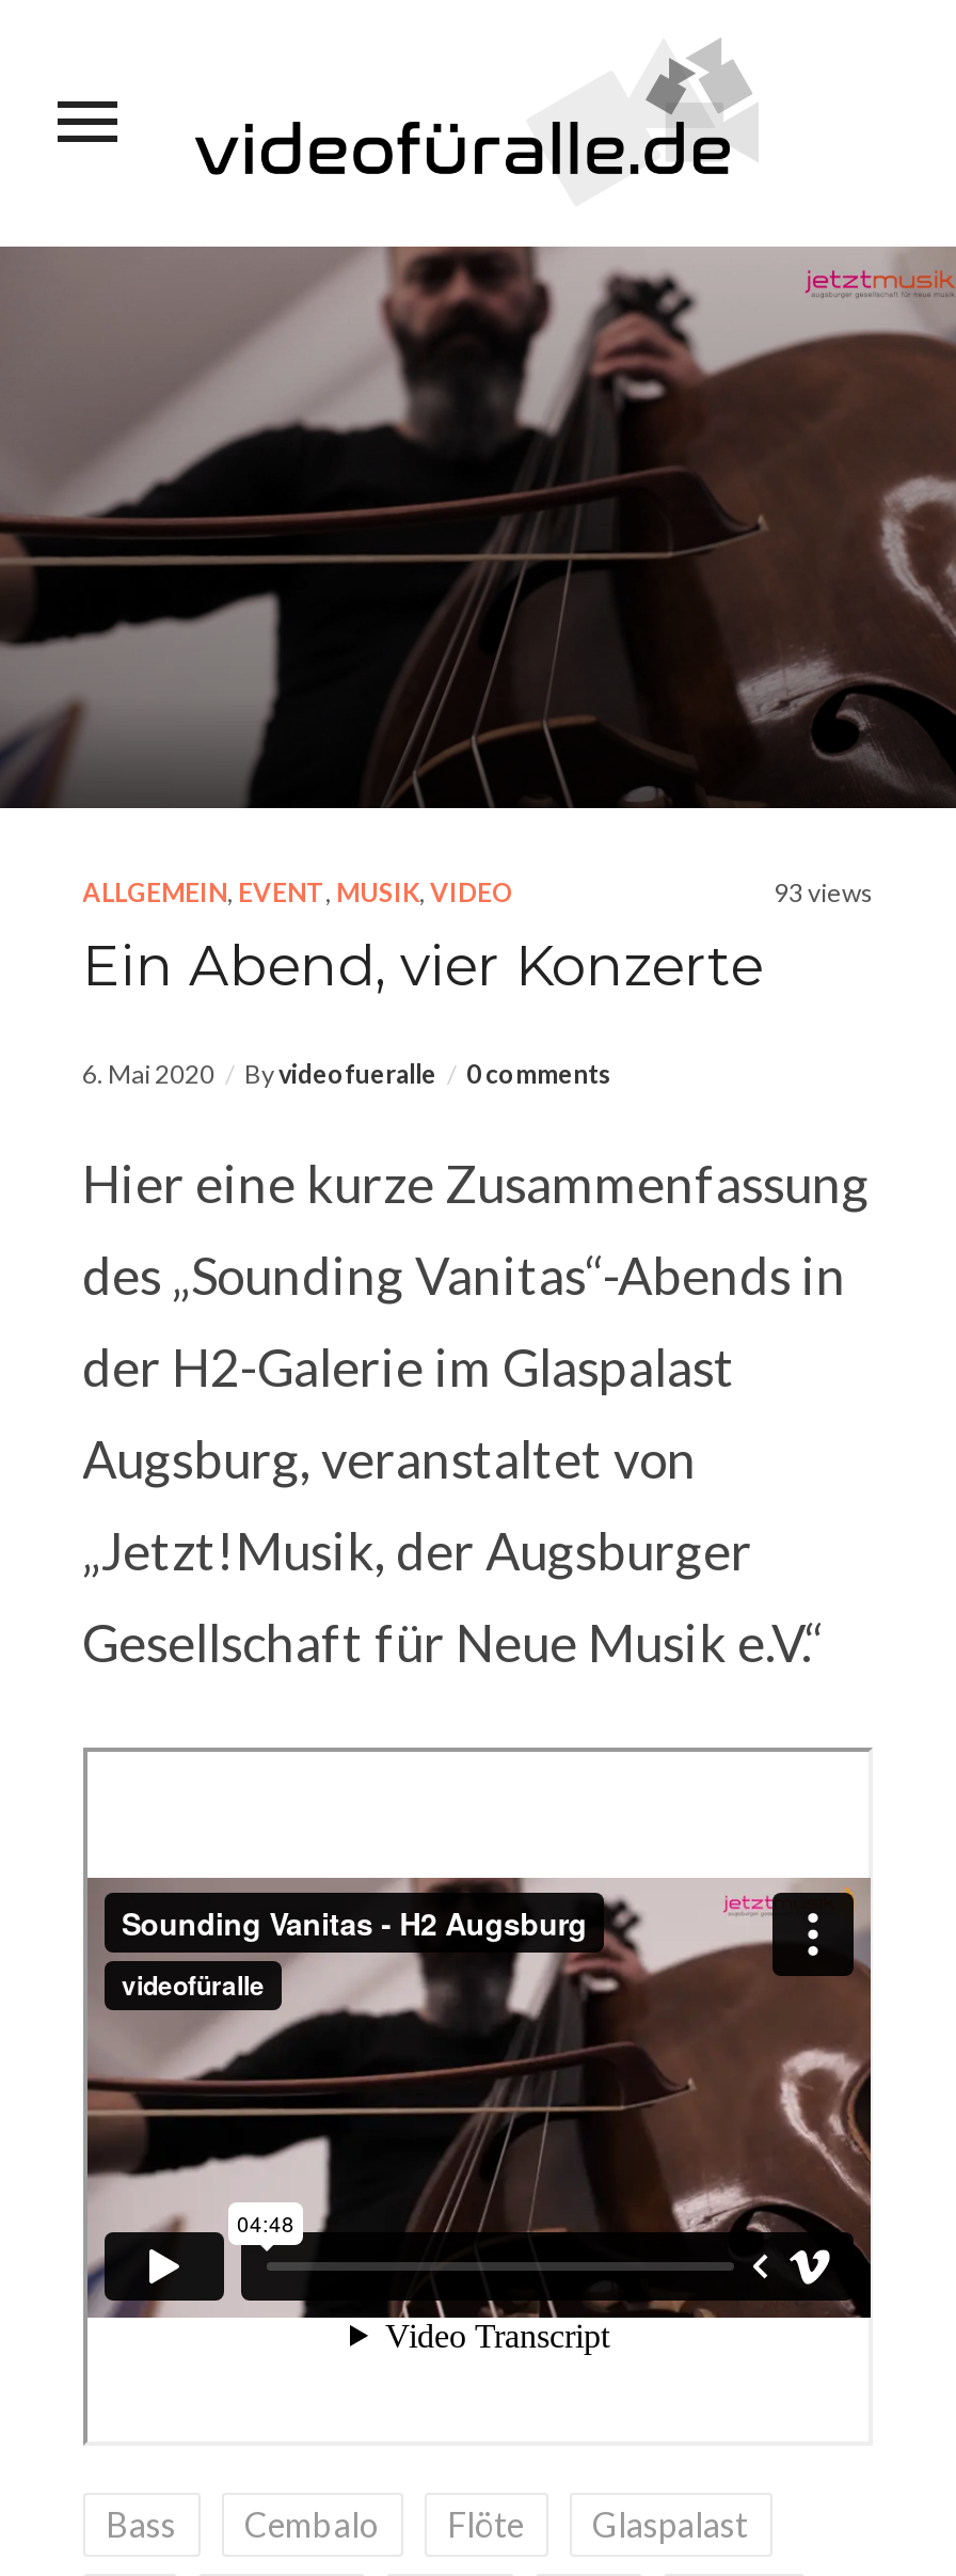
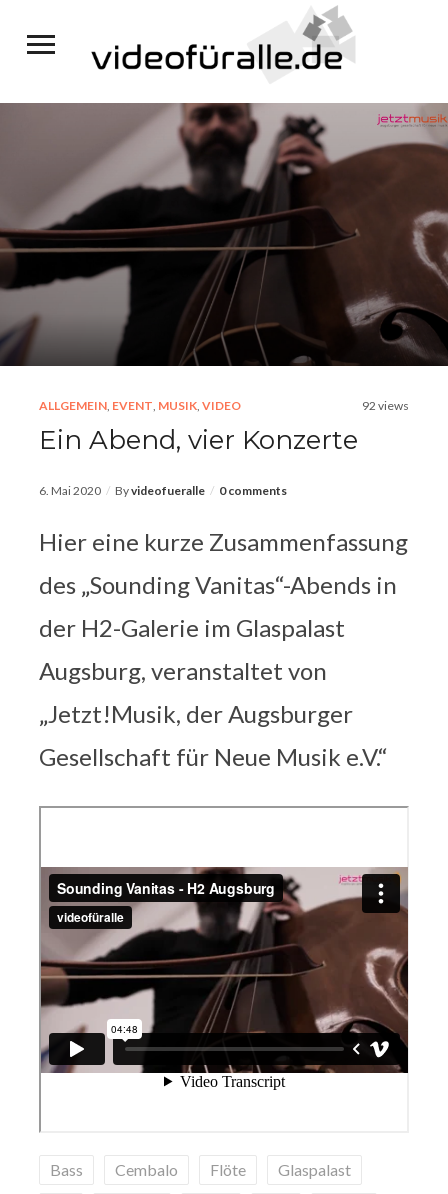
- 93 views
+ 92 views
